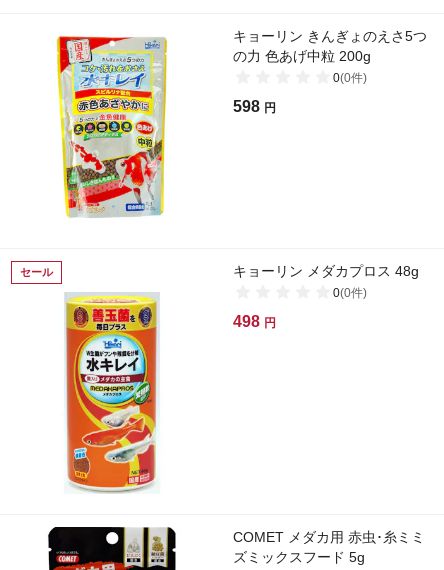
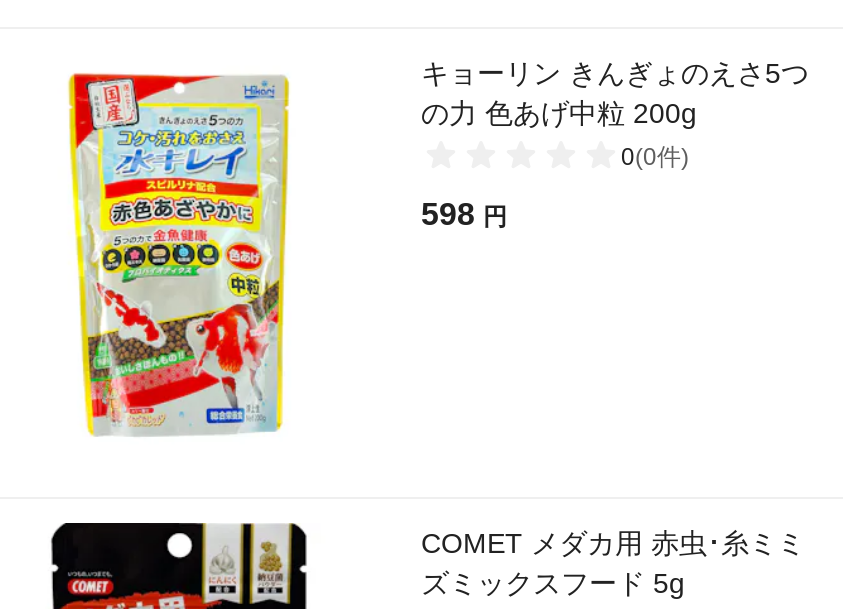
- [image]
- セール
- キョーリン メダカプロス 48g
- 0(0件)
- 498 円
